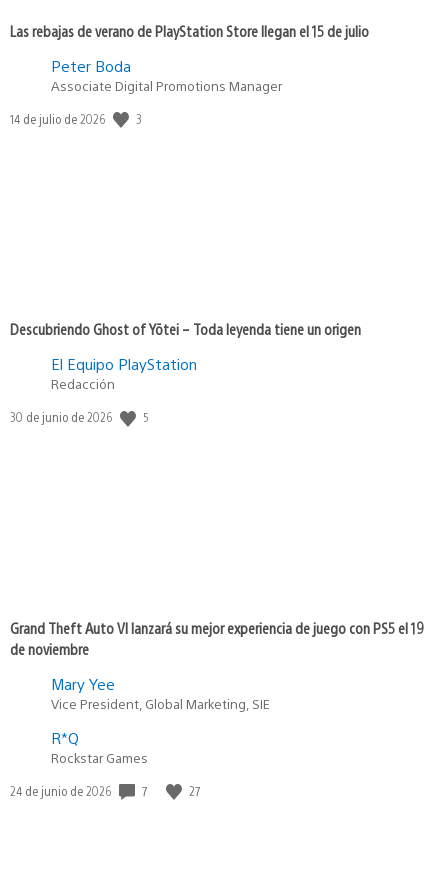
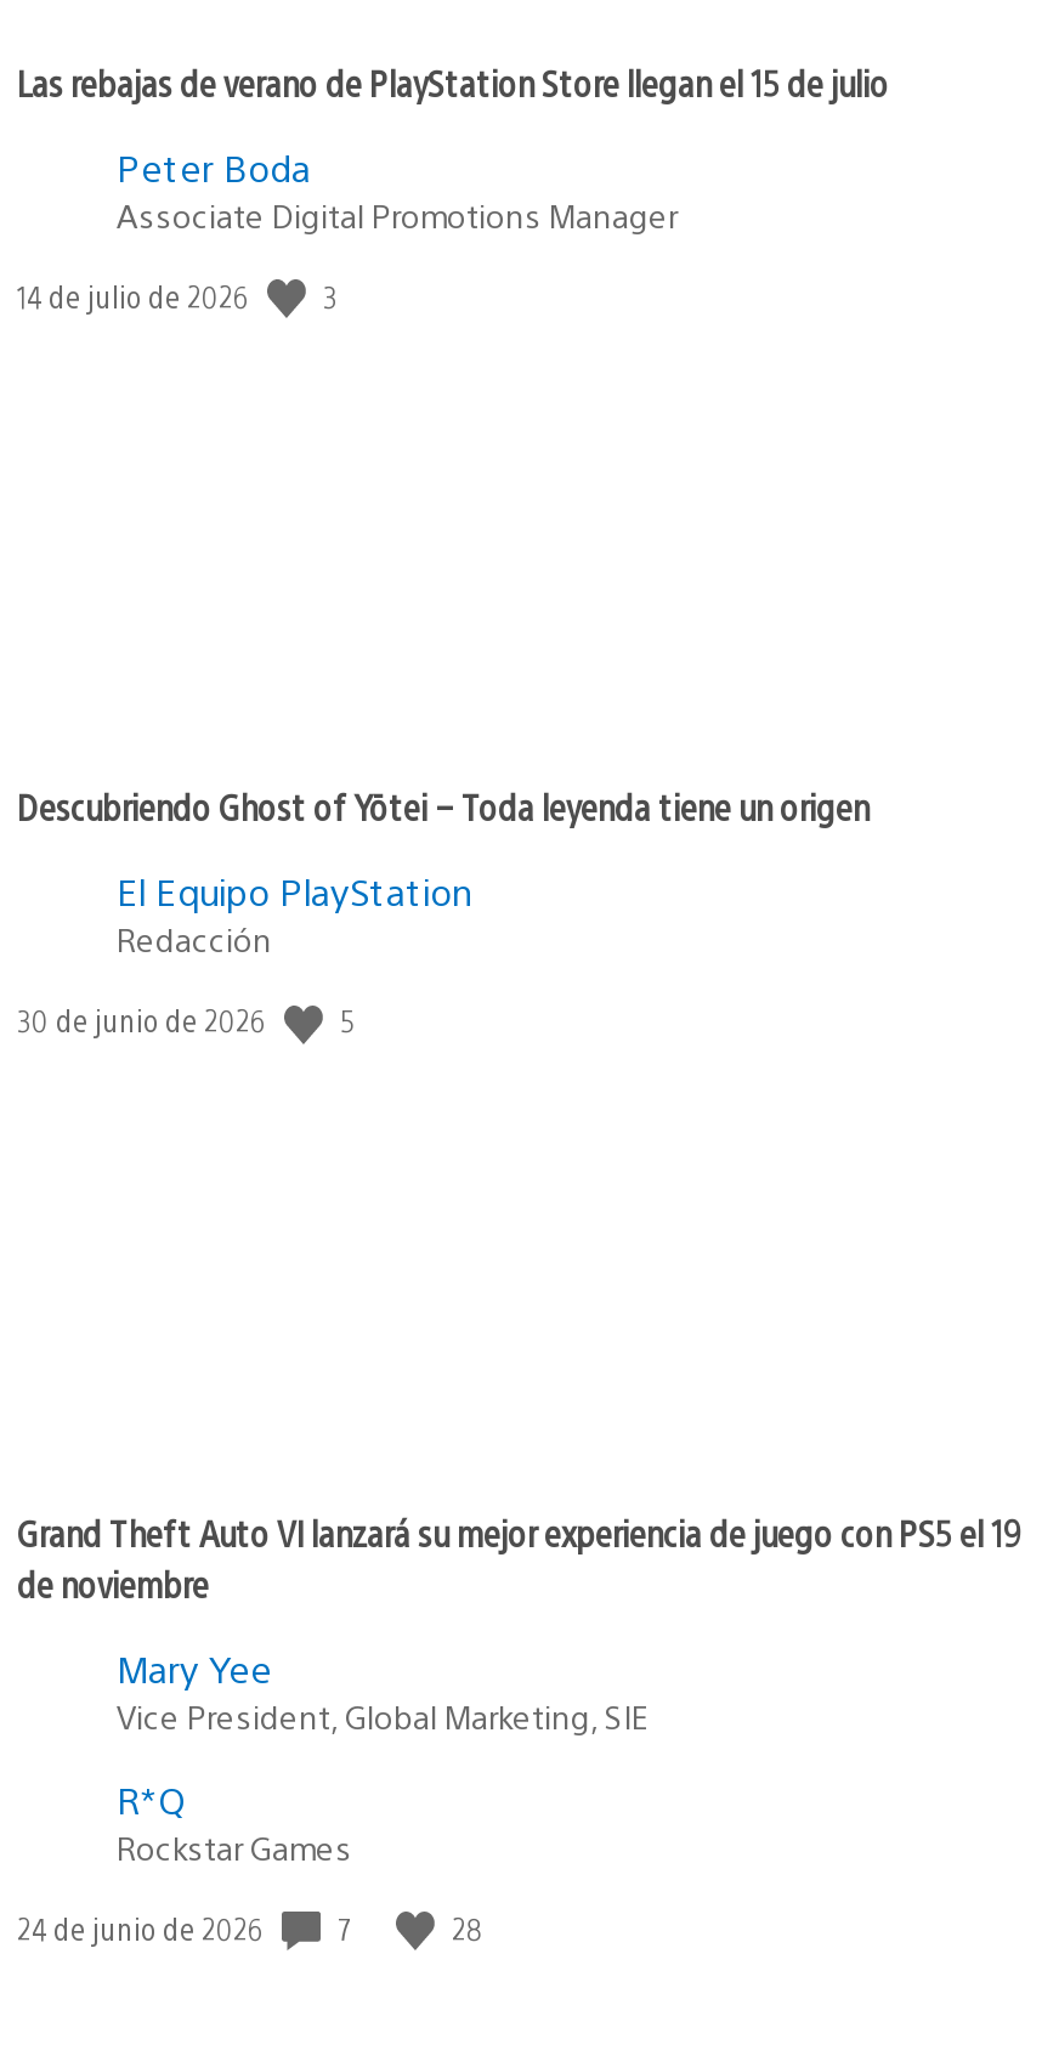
- 27
+ 28
